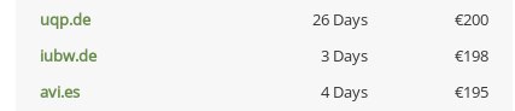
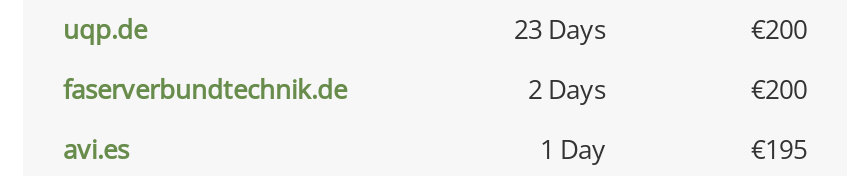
- 26 Days
+ 23 Days

- iubw.de
- 3 Days
- €198
+ faserverbundtechnik.de
+ 2 Days
+ €200

- 4 Days
+ 1 Day
